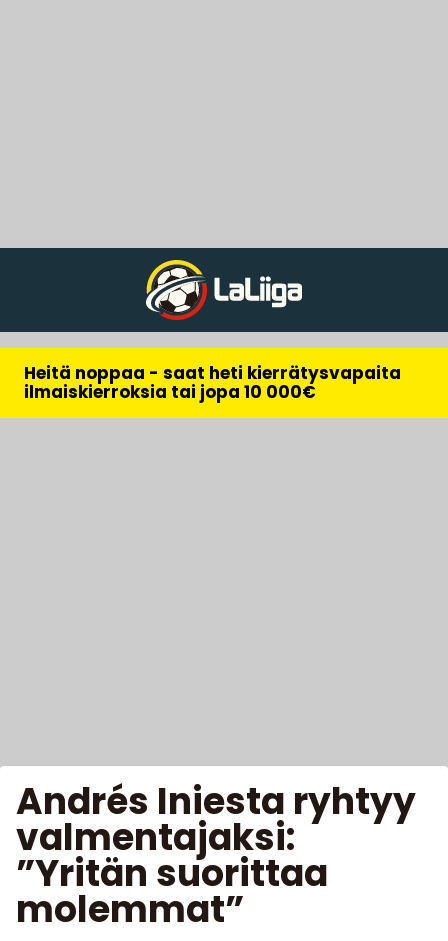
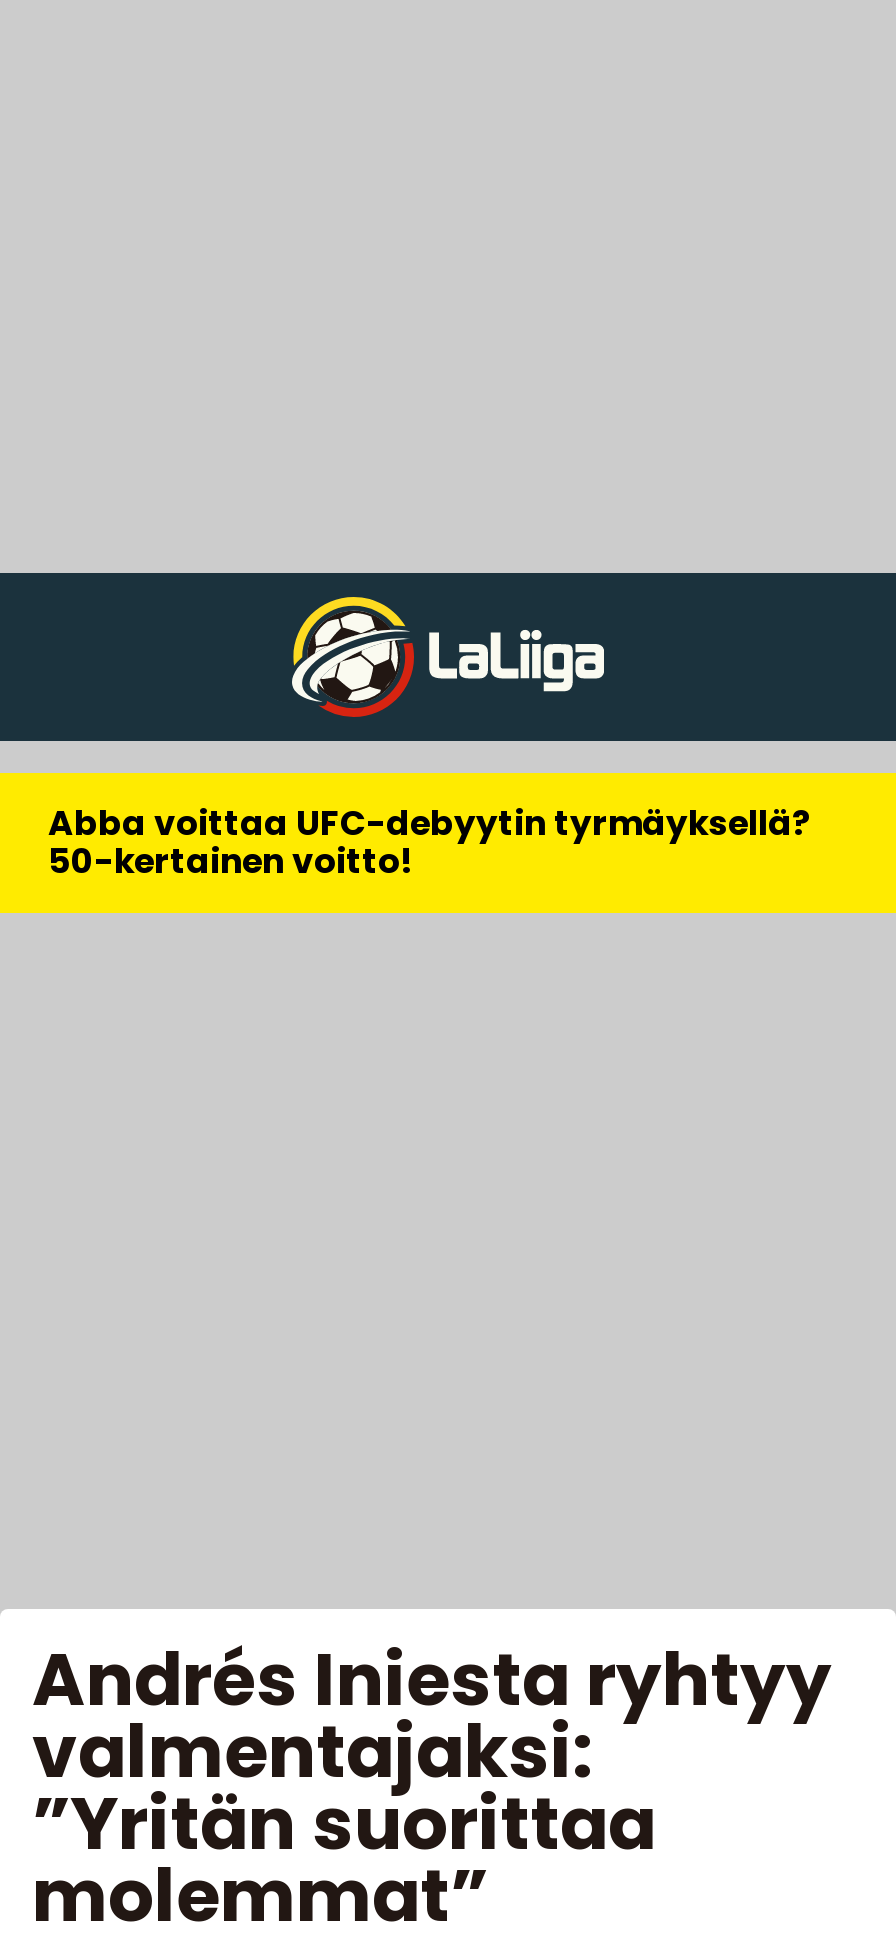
- Heitä noppaa - saat heti kierrätysvapaita
- ilmaiskierroksia tai jopa 10 000€
+ Abba voittaa UFC-debyytin tyrmäyksellä?
+ 50-kertainen voitto!
